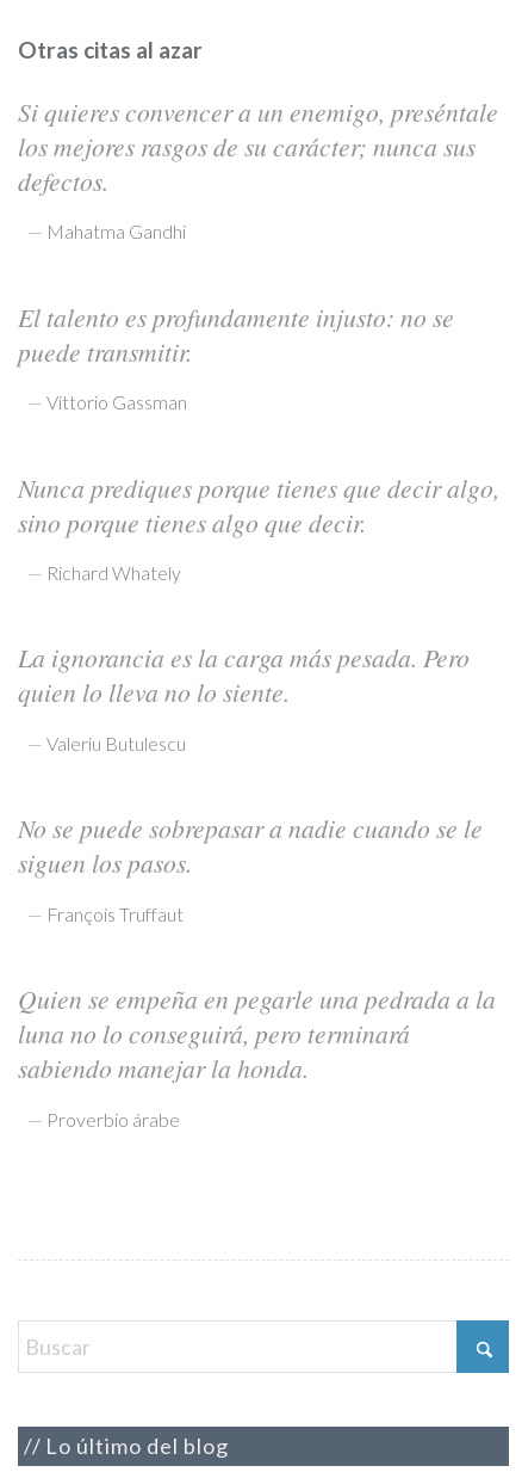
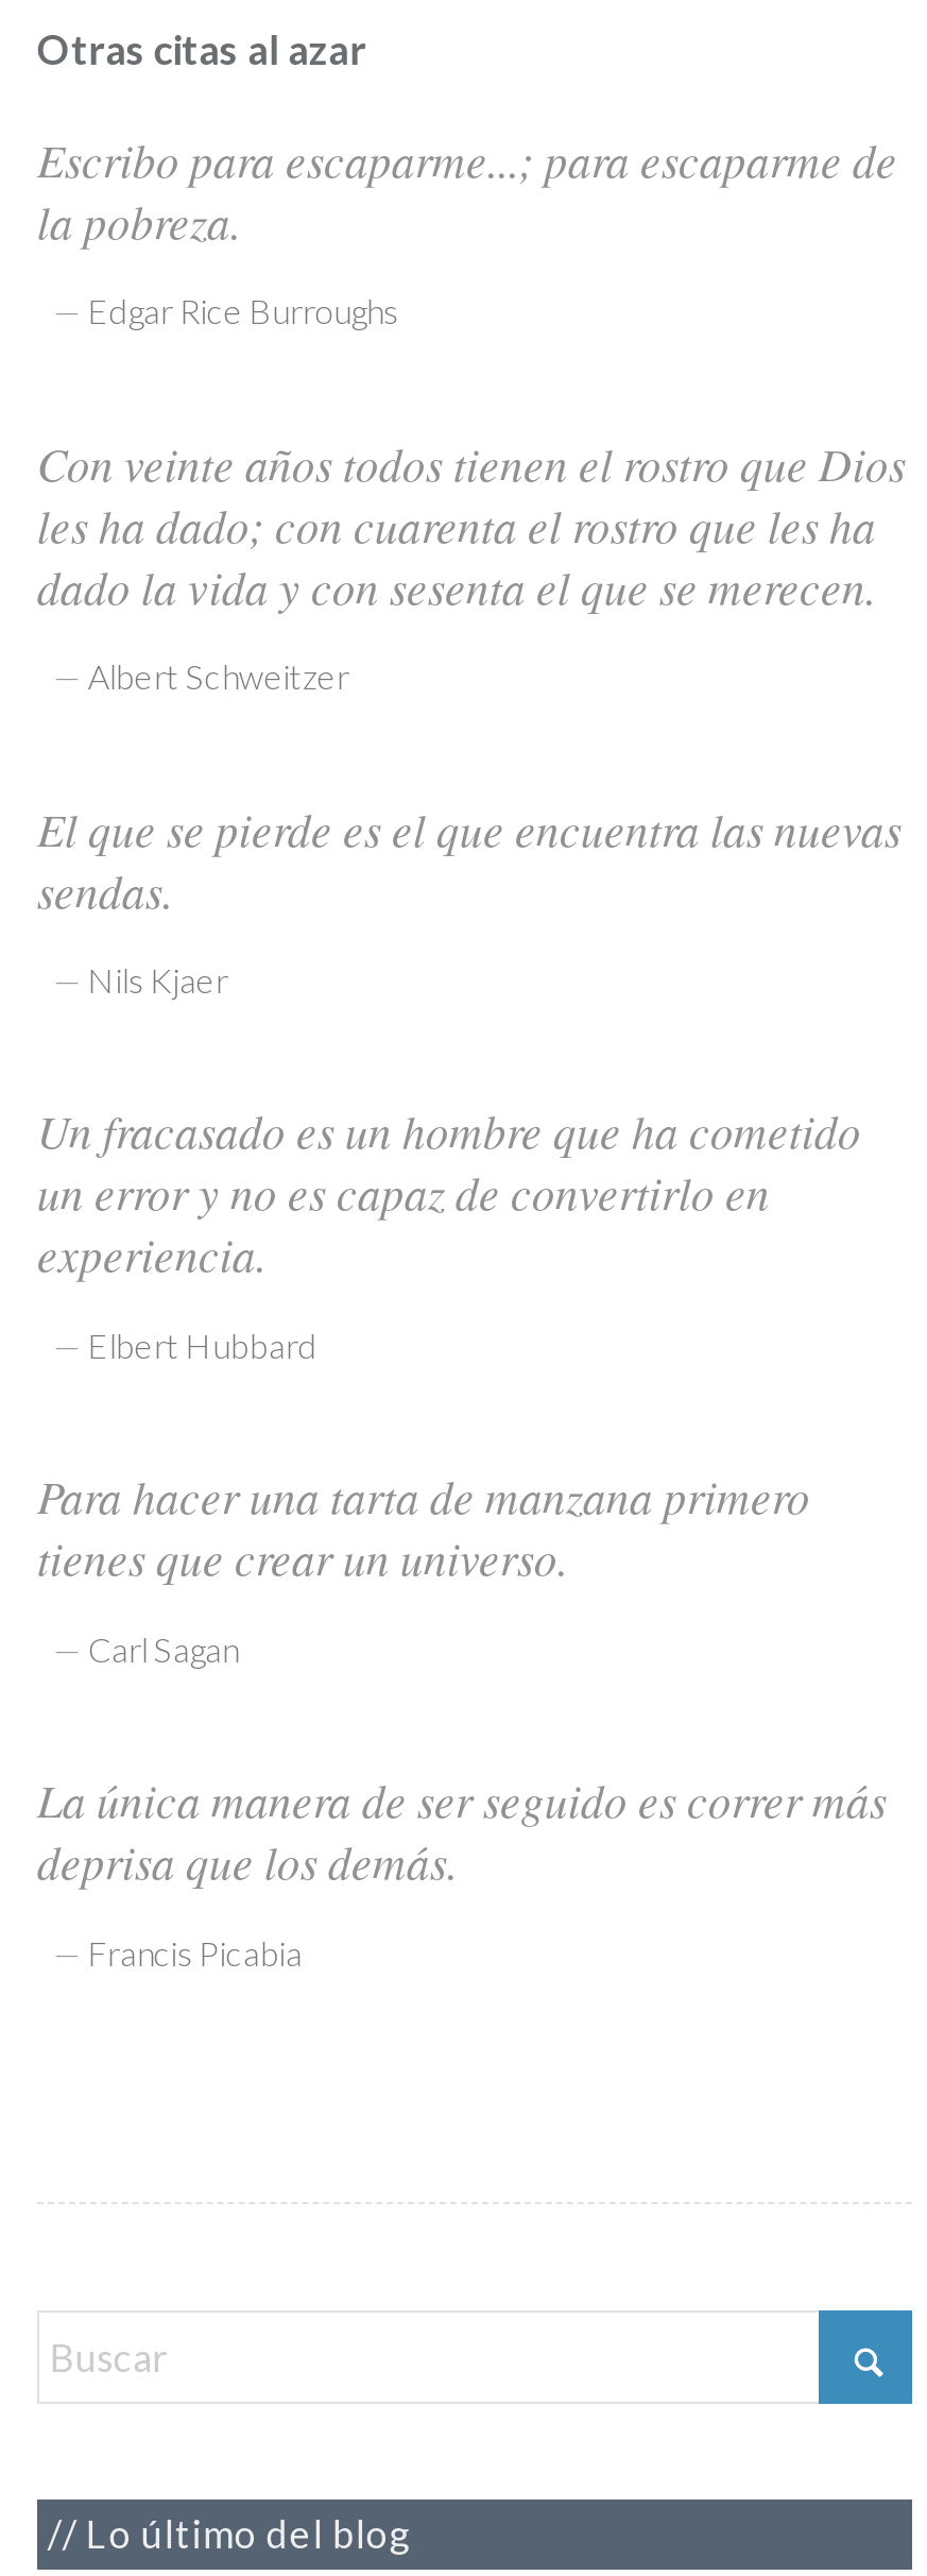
- Si quieres convencer a un enemigo, preséntale
- los mejores rasgos de su carácter; nunca sus
- defectos.
+ Escribo para escaparme...; para escaparme de
+ la pobreza.

- — Mahatma Gandhi
+ — Edgar Rice Burroughs

- El talento es profundamente injusto: no se
- puede transmitir.
+ Con veinte años todos tienen el rostro que Dios
+ les ha dado; con cuarenta el rostro que les ha
+ dado la vida y con sesenta el que se merecen.

- — Vittorio Gassman
+ — Albert Schweitzer

- Nunca prediques porque tienes que decir algo,
- sino porque tienes algo que decir.
+ El que se pierde es el que encuentra las nuevas
+ sendas.

- — Richard Whately
+ — Nils Kjaer

- La ignorancia es la carga más pesada. Pero
- quien lo lleva no lo siente.
+ Un fracasado es un hombre que ha cometido
+ un error y no es capaz de convertirlo en
+ experiencia.

- — Valeriu Butulescu
+ — Elbert Hubbard

- No se puede sobrepasar a nadie cuando se le
- siguen los pasos.
+ Para hacer una tarta de manzana primero
+ tienes que crear un universo.

- — François Truffaut
+ — Carl Sagan

- Quien se empeña en pegarle una pedrada a la
- luna no lo conseguirá, pero terminará
- sabiendo manejar la honda.
+ La única manera de ser seguido es correr más
+ deprisa que los demás.

- — Proverbio árabe
+ — Francis Picabia
